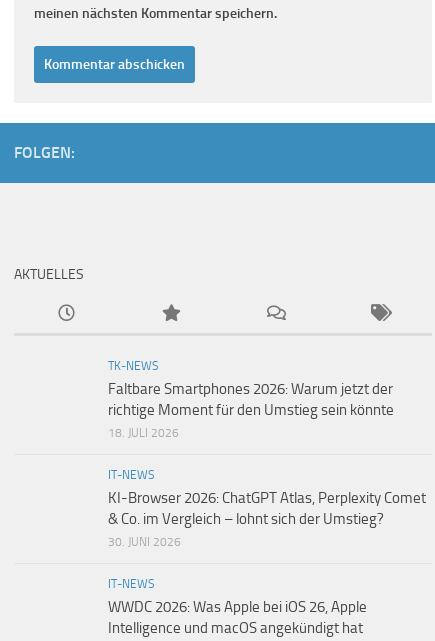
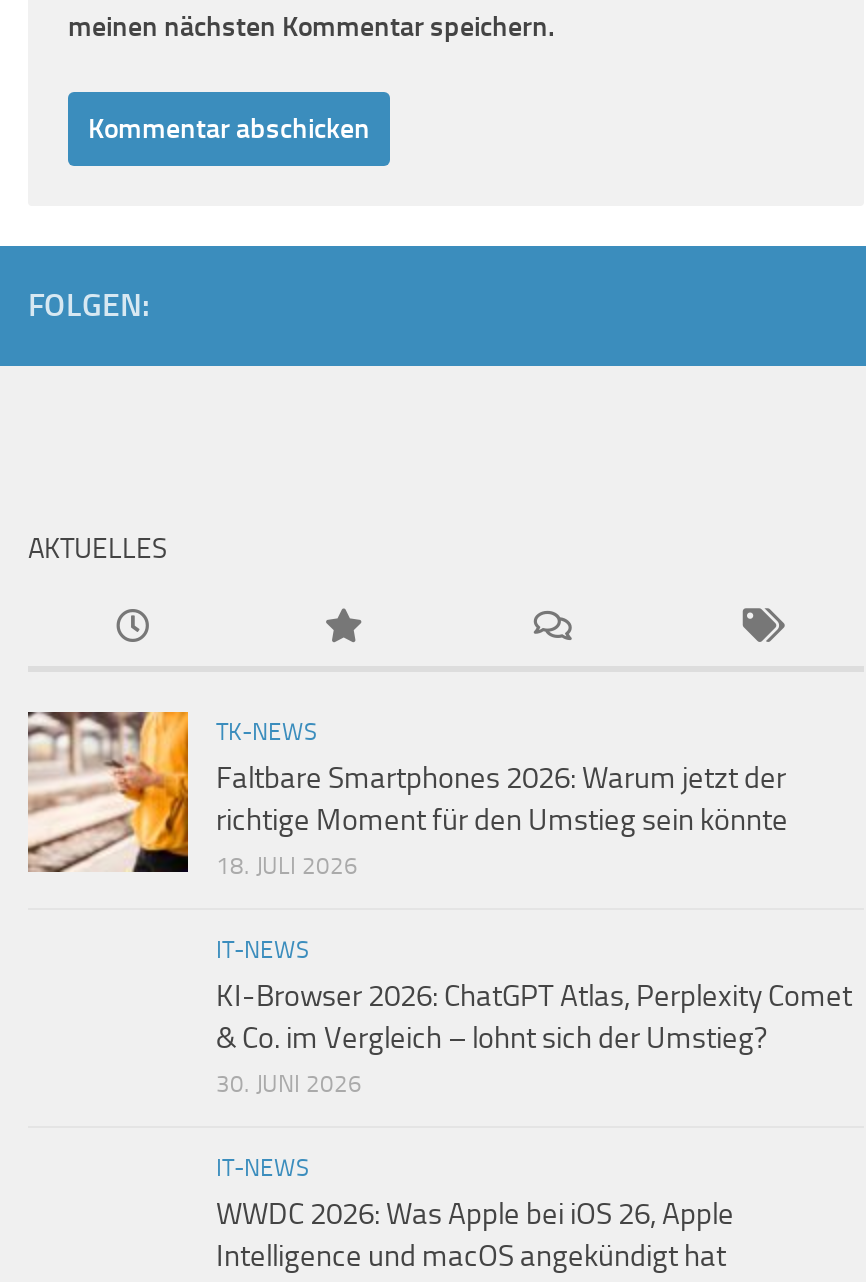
+ [image]
